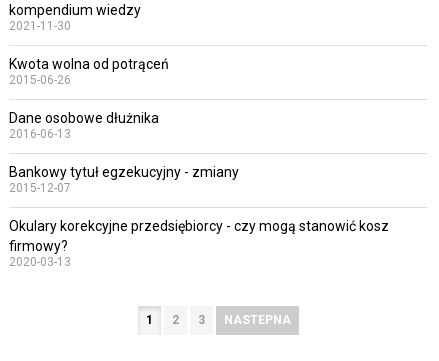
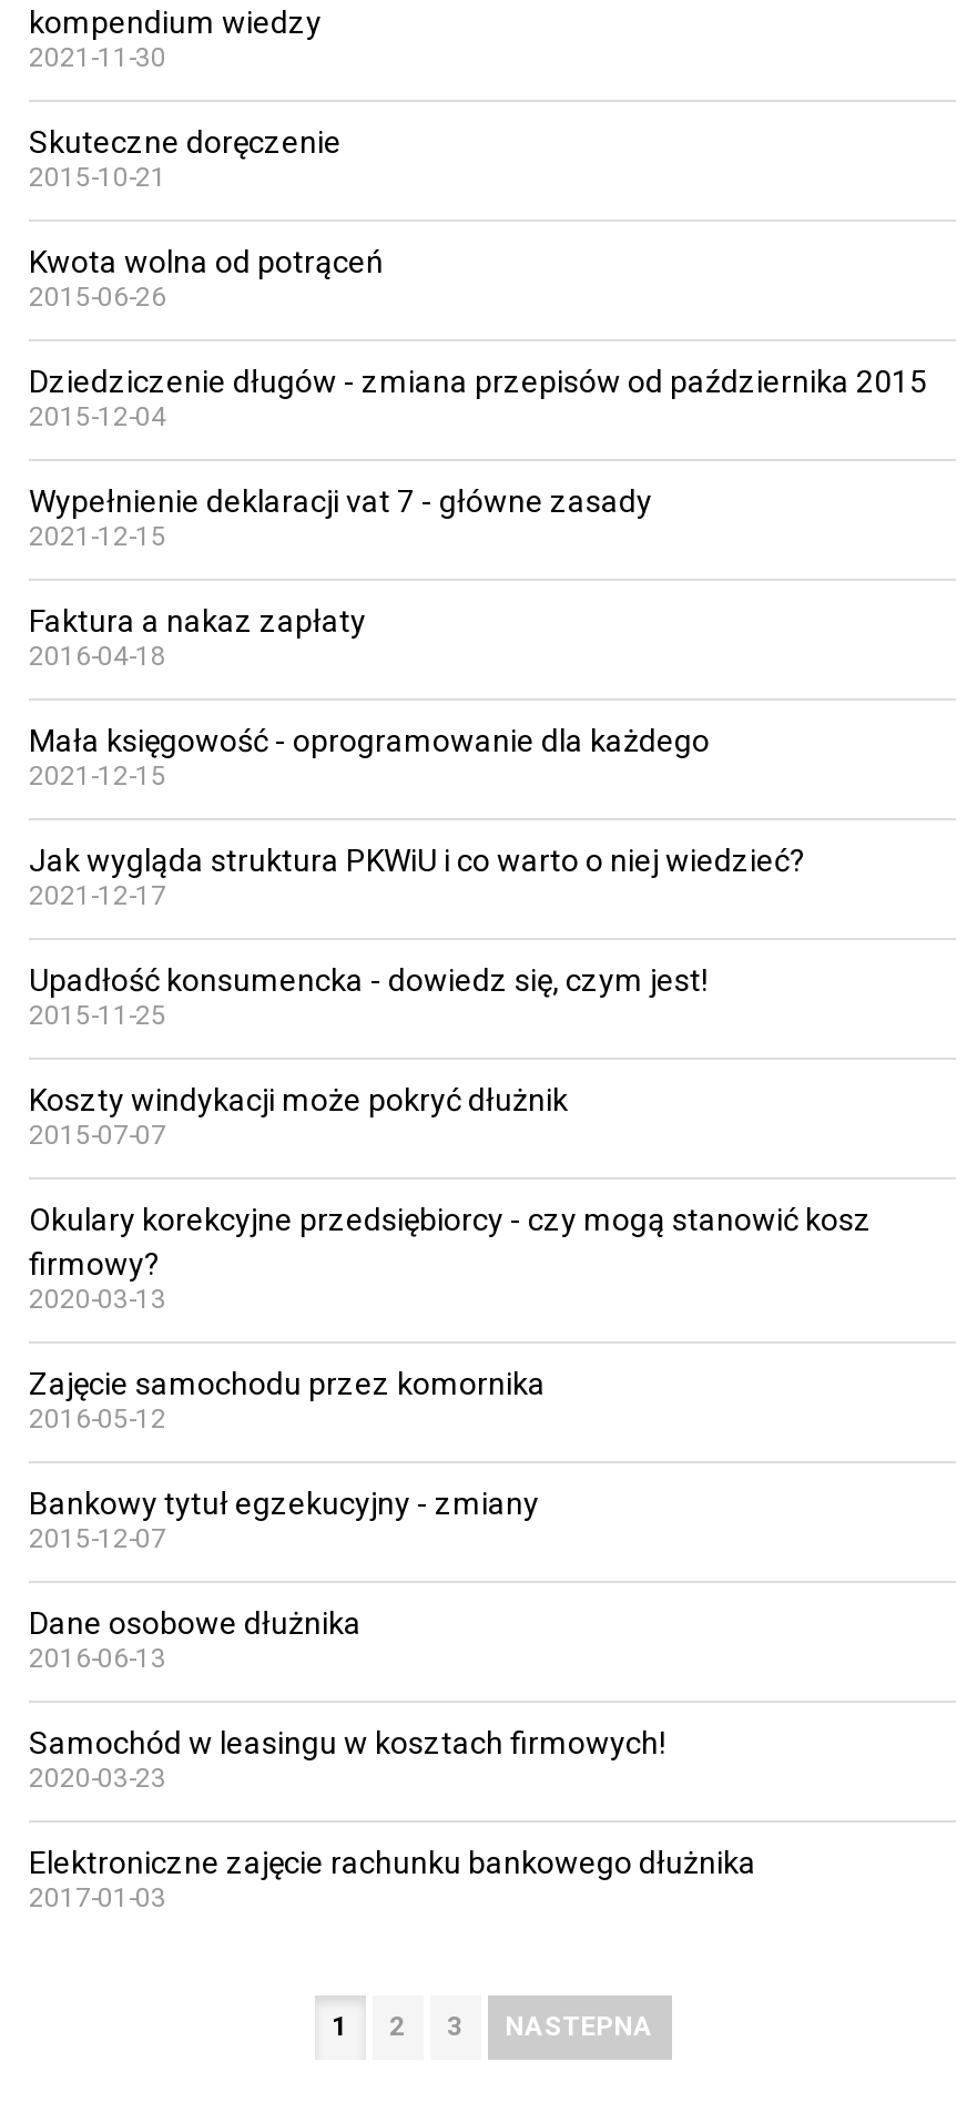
+ Skuteczne doręczenie
+ 2015-10-21

+ Dziedziczenie długów - zmiana przepisów od października 2015
+ 2015-12-04
+ Wypełnienie deklaracji vat 7 - główne zasady
+ 2021-12-15
+ Faktura a nakaz zapłaty
+ 2016-04-18
+ Mała księgowość - oprogramowanie dla każdego
+ 2021-12-15
+ Jak wygląda struktura PKWiU i co warto o niej wiedzieć?
+ 2021-12-17
+ Upadłość konsumencka - dowiedz się, czym jest!
+ 2015-11-25
+ Koszty windykacji może pokryć dłużnik
+ 2015-07-07

moved down: Dane osobowe dłużnika | 2016-06-13 | Bankowy tytuł egzekucyjny - zmiany | 2015-12-07

+ Zajęcie samochodu przez komornika
+ 2016-05-12
+ Samochód w leasingu w kosztach firmowych!
+ 2020-03-23
+ Elektroniczne zajęcie rachunku bankowego dłużnika
+ 2017-01-03
